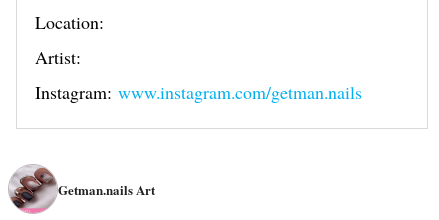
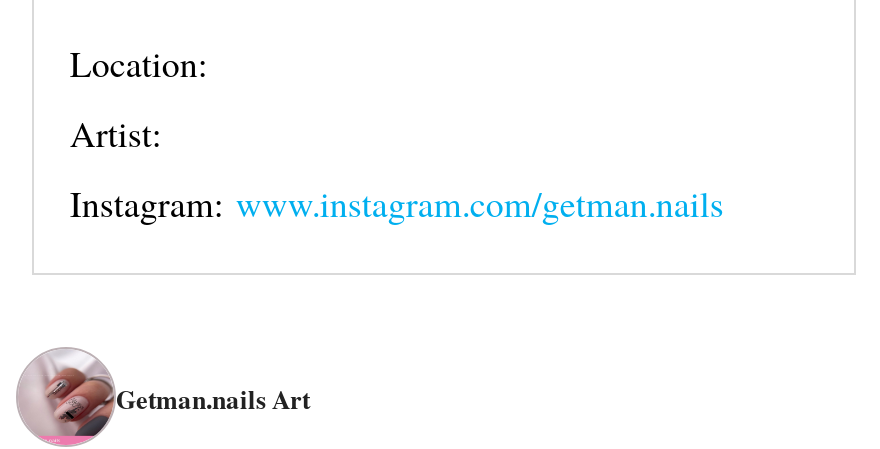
- [image]
+ [image]
